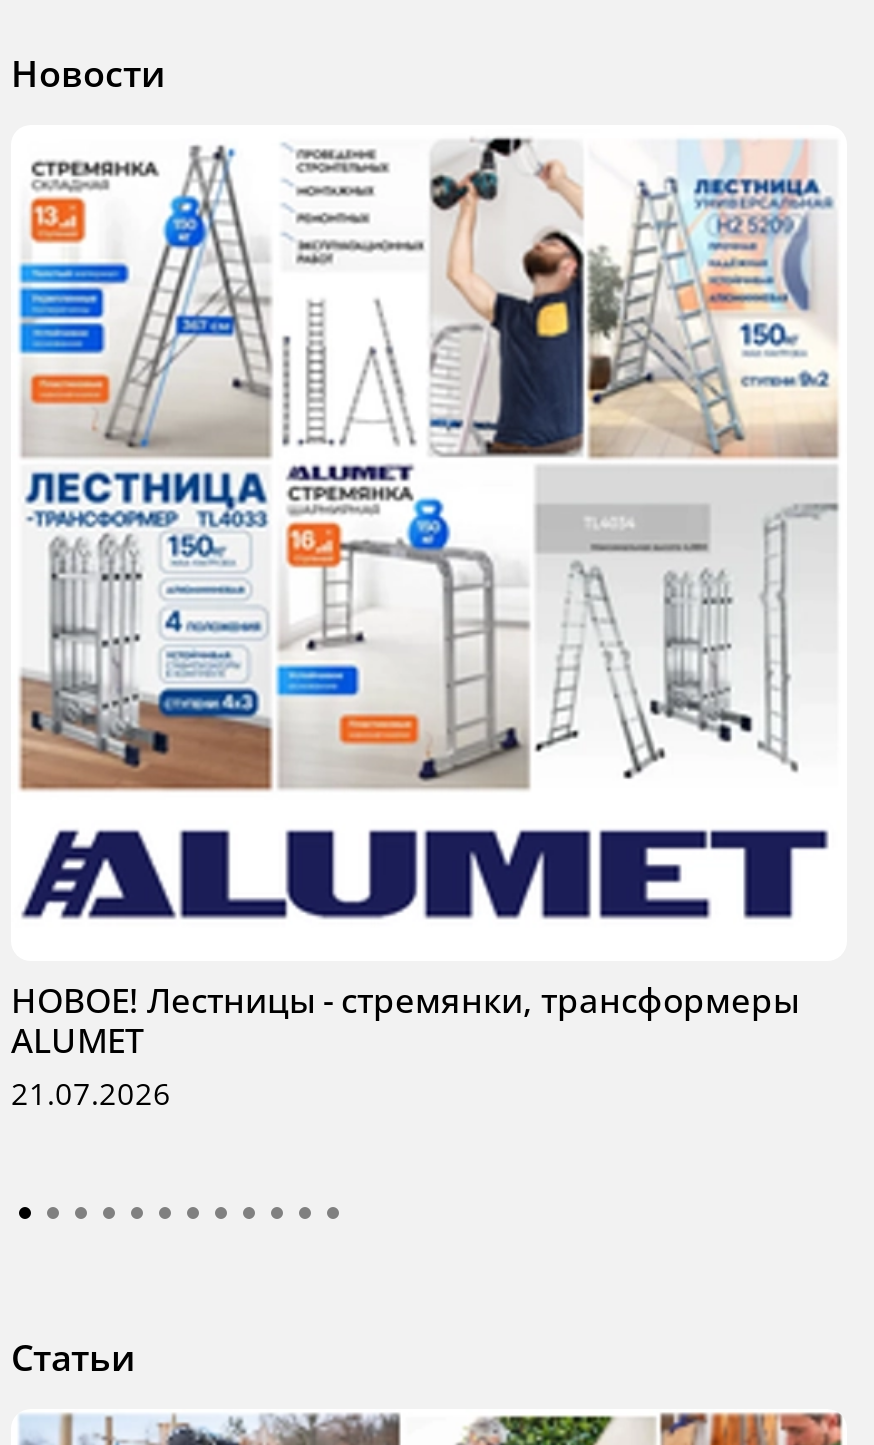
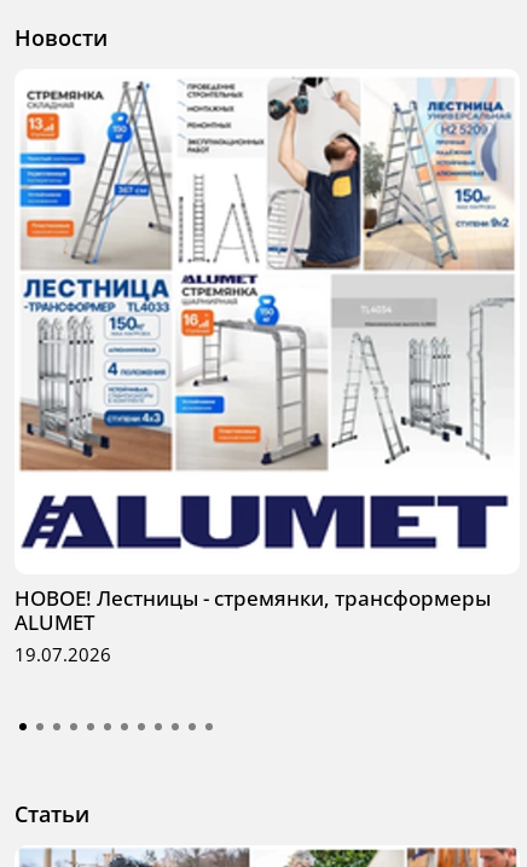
- 21.07.2026
+ 19.07.2026
